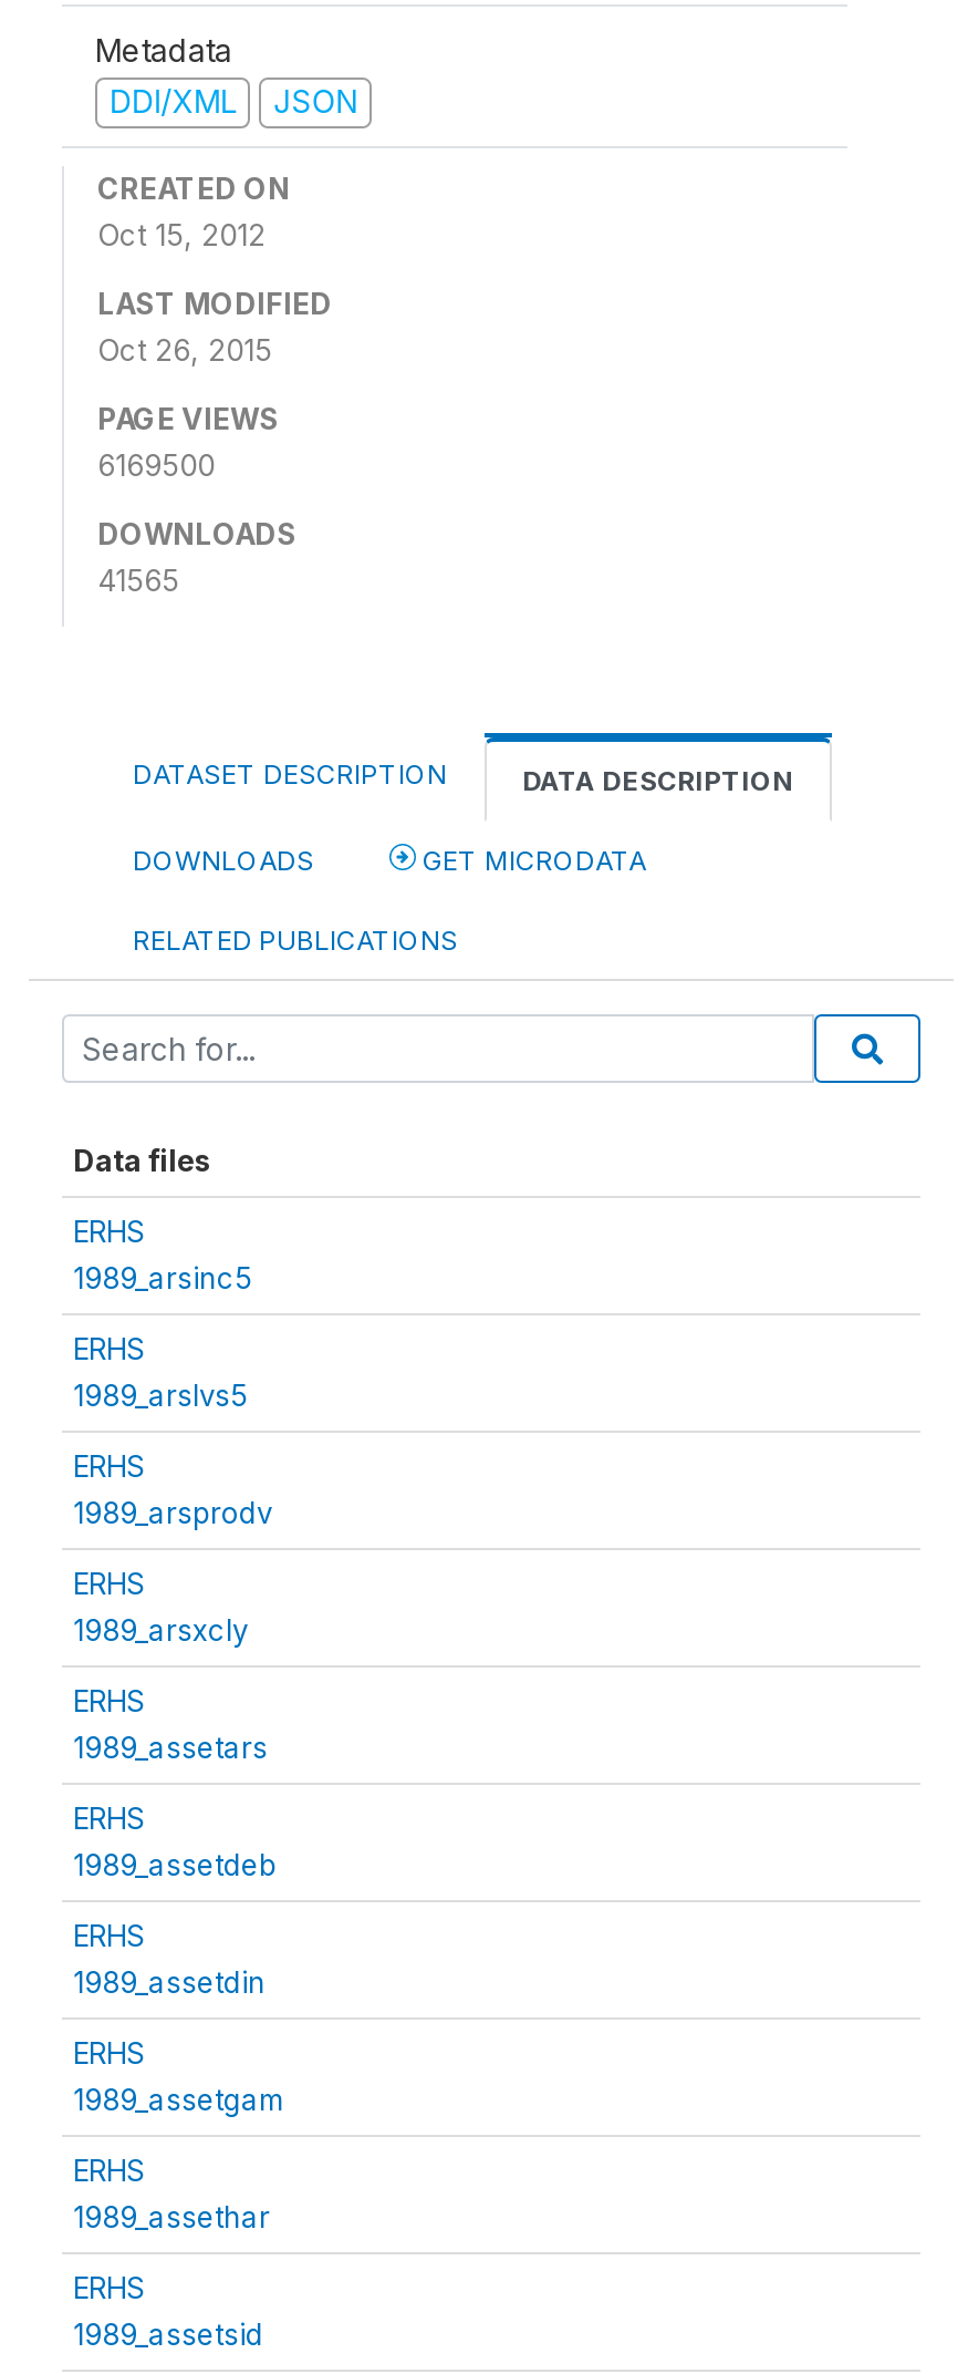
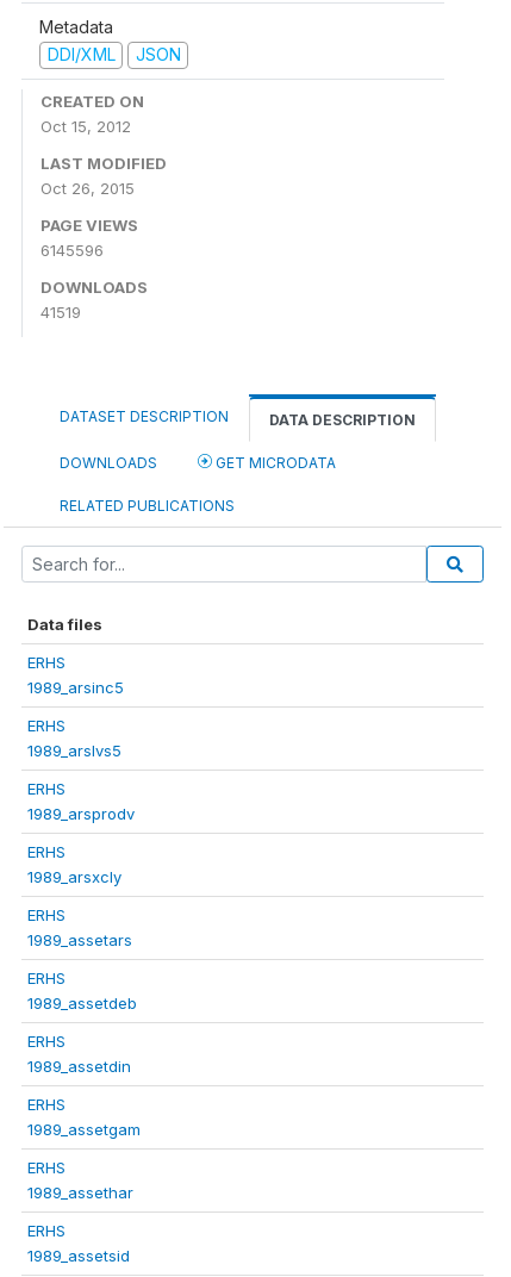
- 6169500
+ 6145596

- 41565
+ 41519
